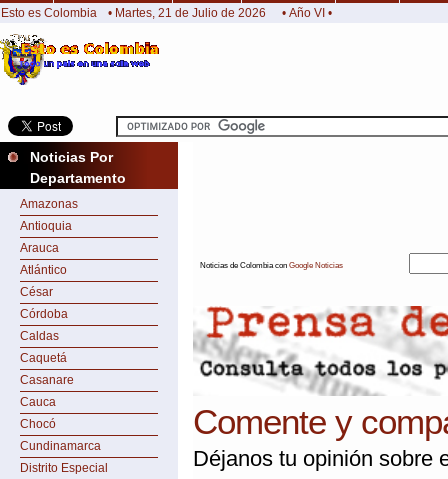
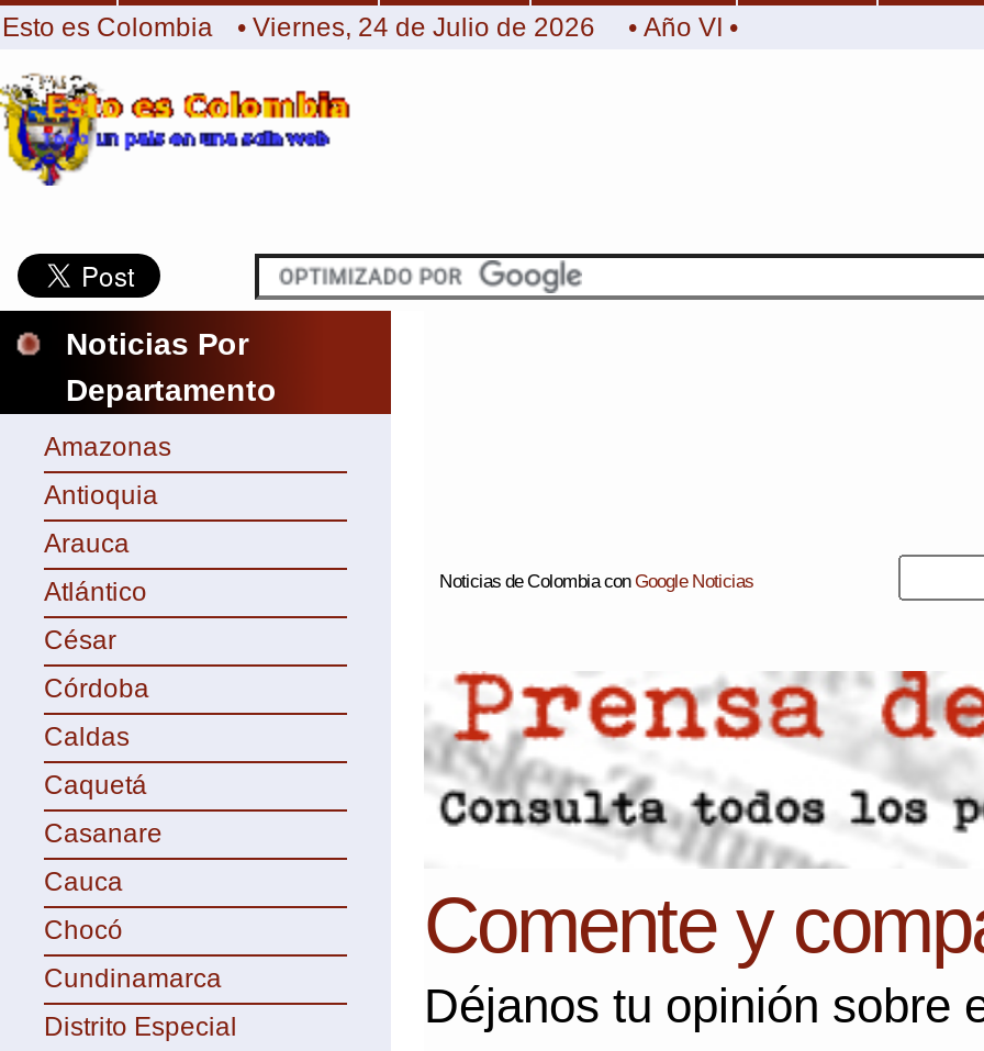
- Esto es Colombia • Martes, 21 de Julio de 2026
+ Esto es Colombia • Viernes, 24 de Julio de 2026
